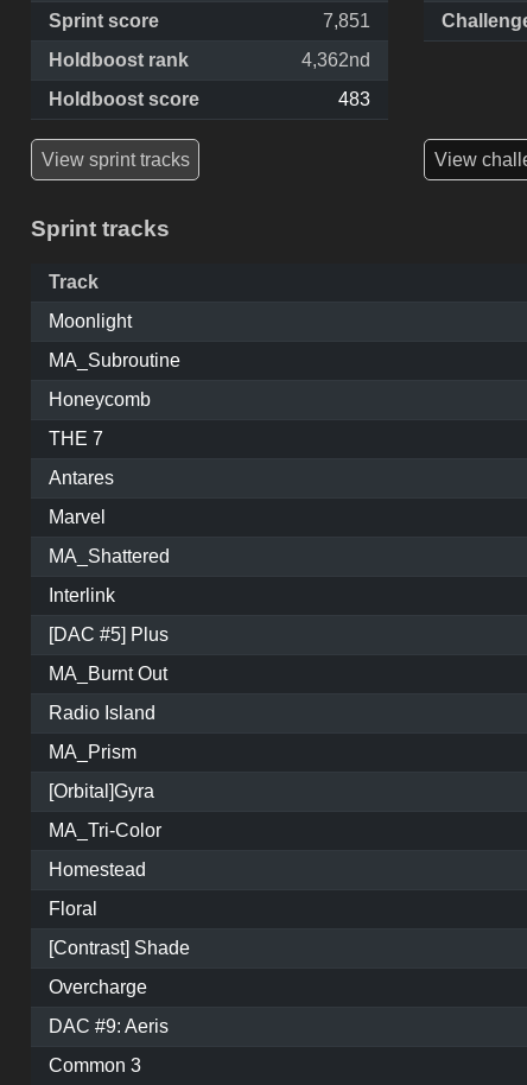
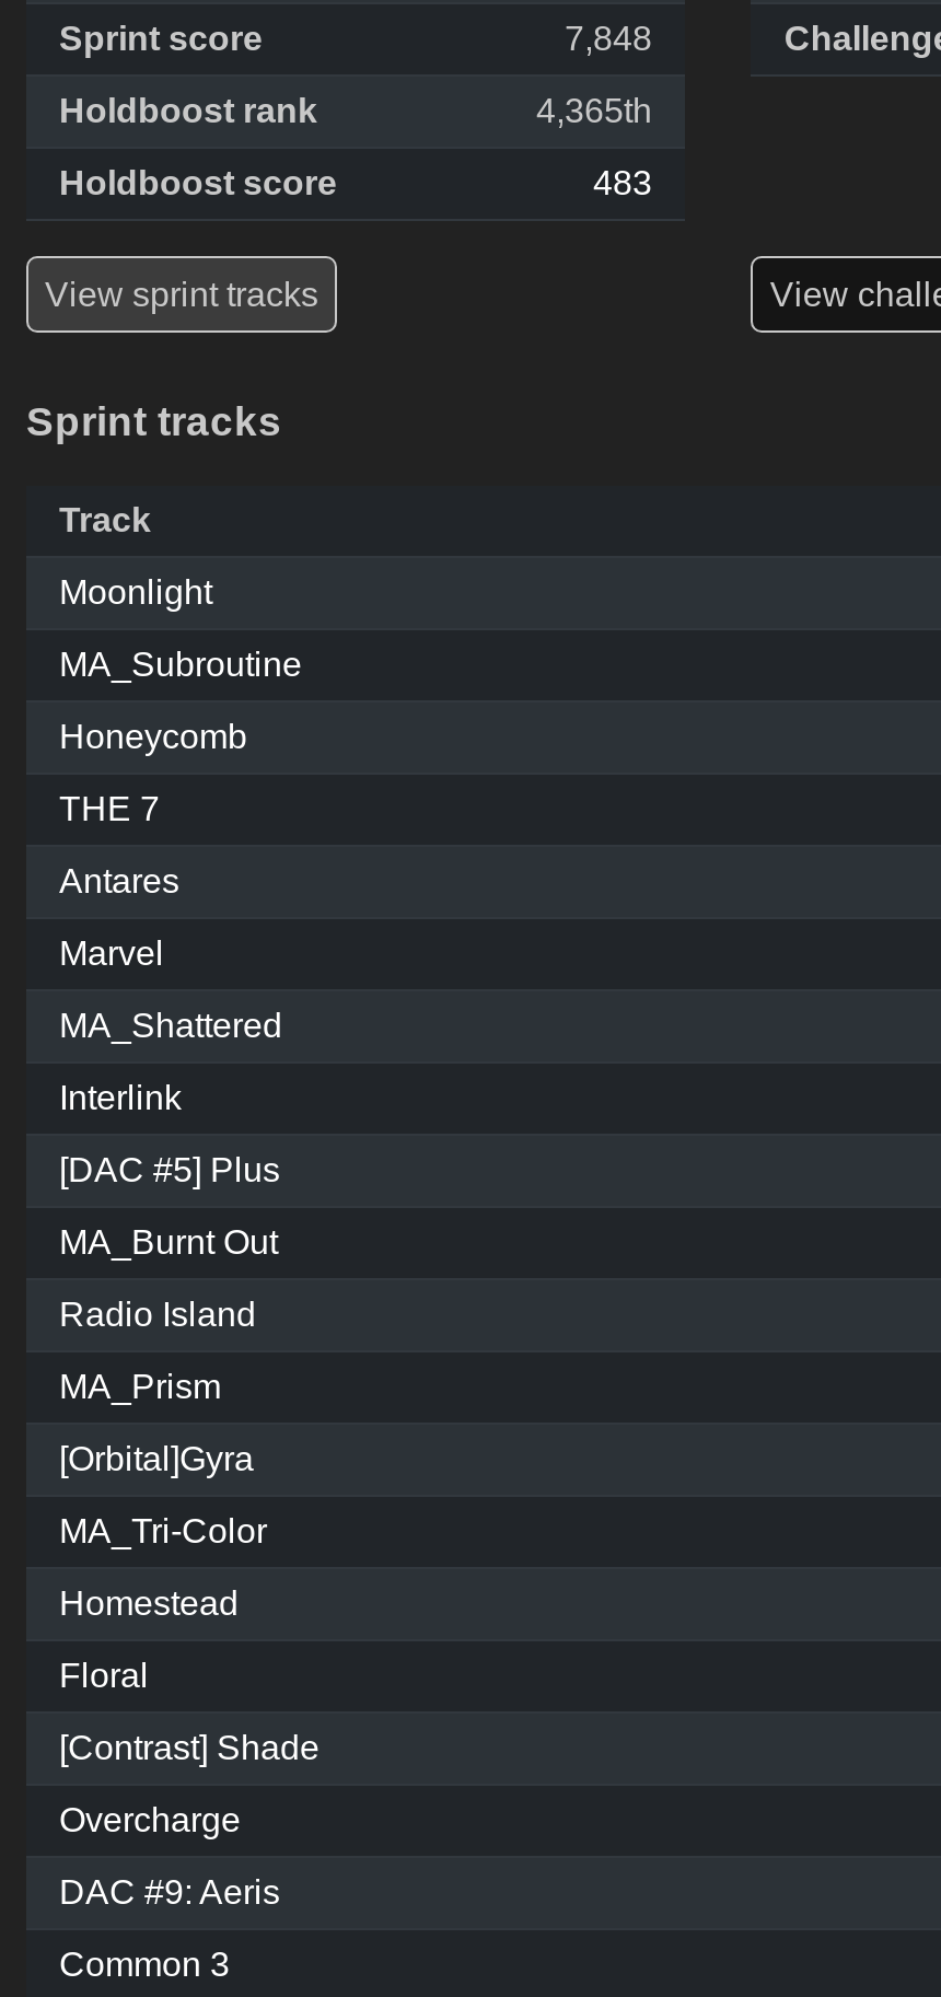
- 7,851
+ 7,848

- 4,362nd
+ 4,365th
